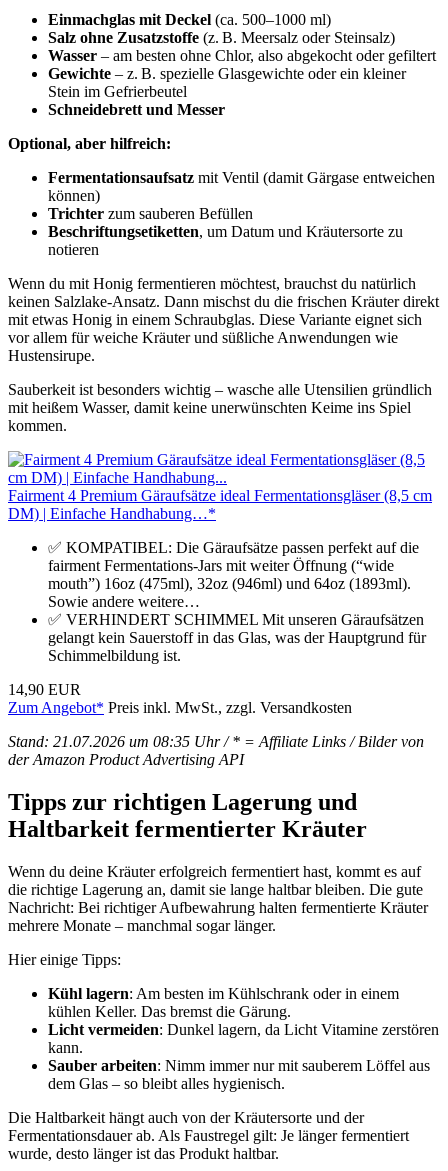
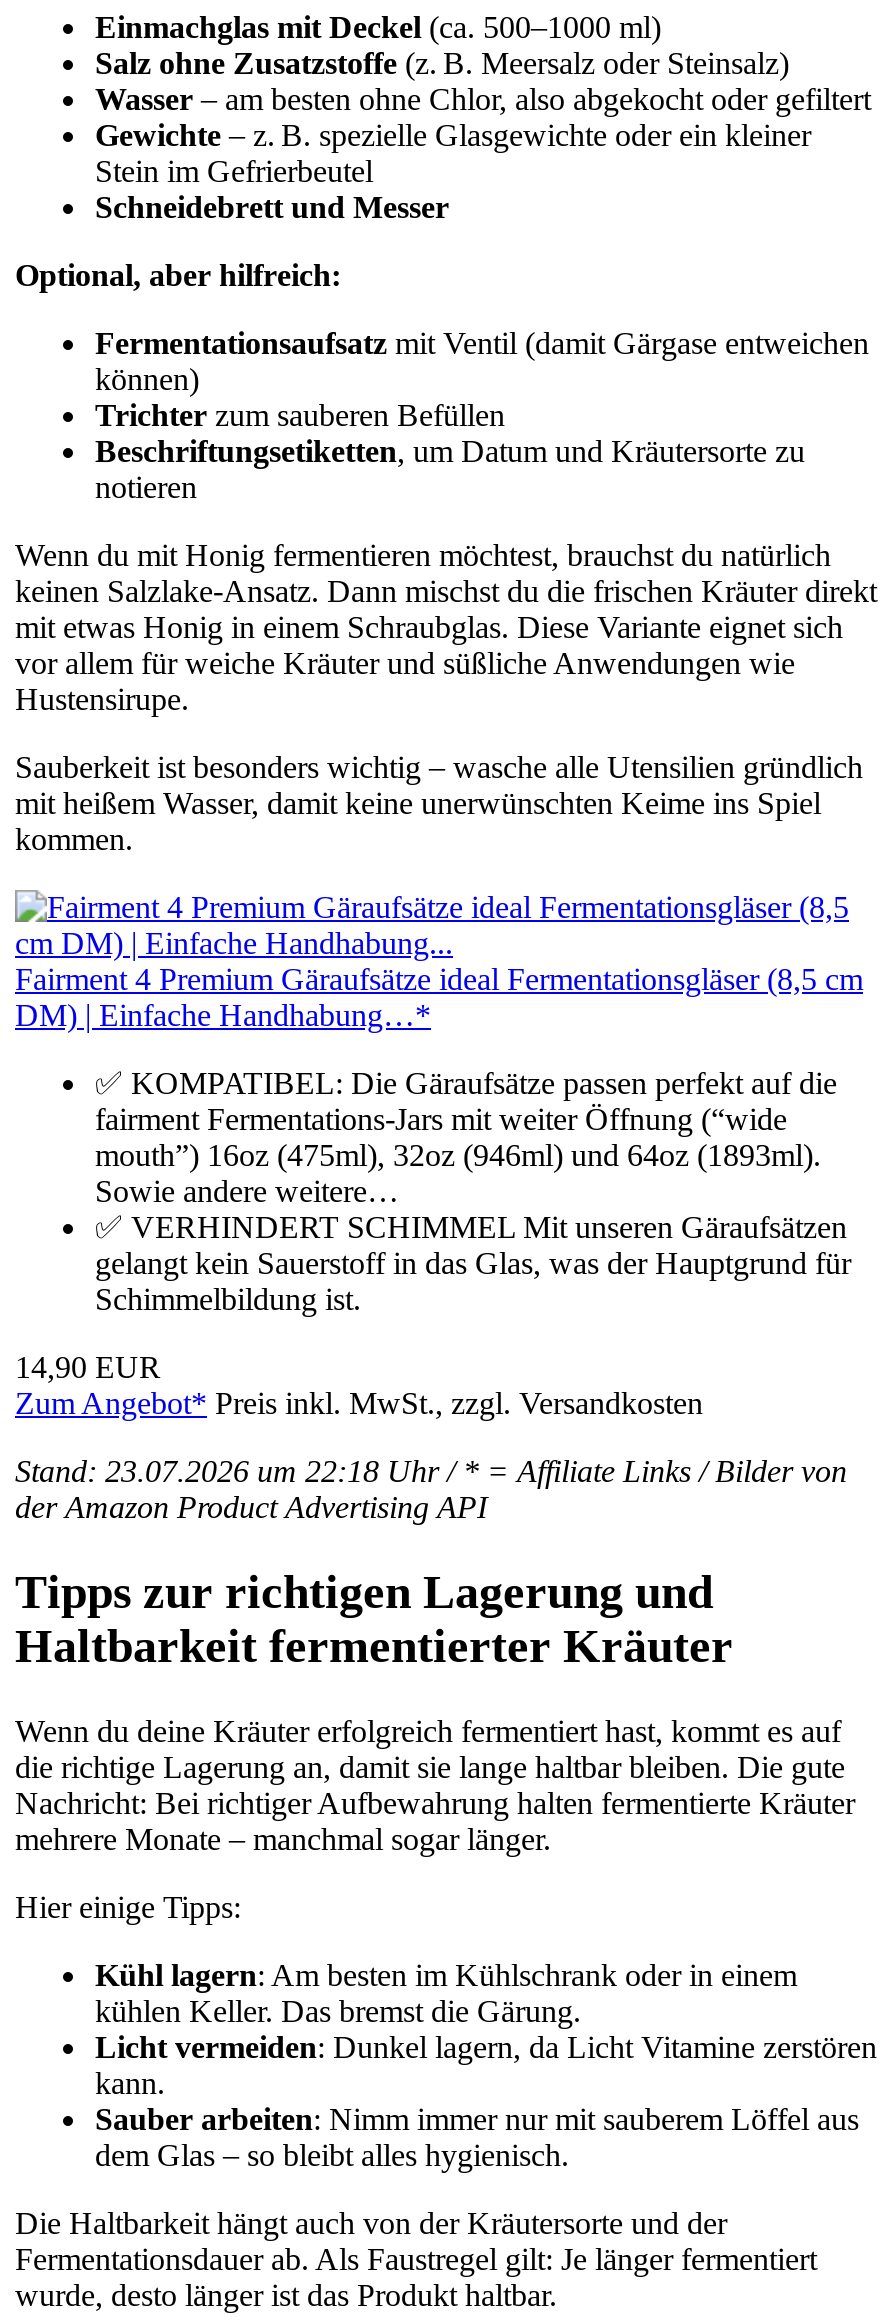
- Stand: 21.07.2026 um 08:35 Uhr / * = Affiliate Links / Bilder von
+ Stand: 23.07.2026 um 22:18 Uhr / * = Affiliate Links / Bilder von
